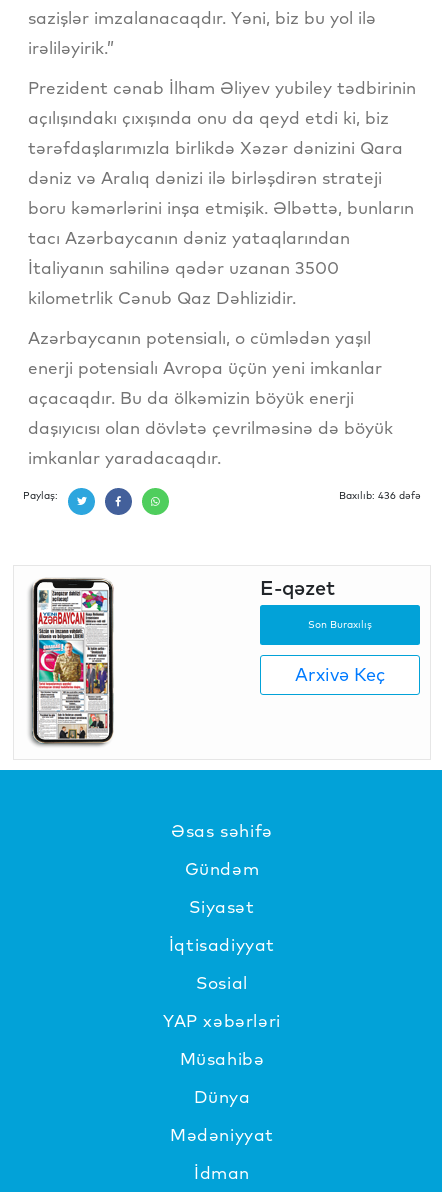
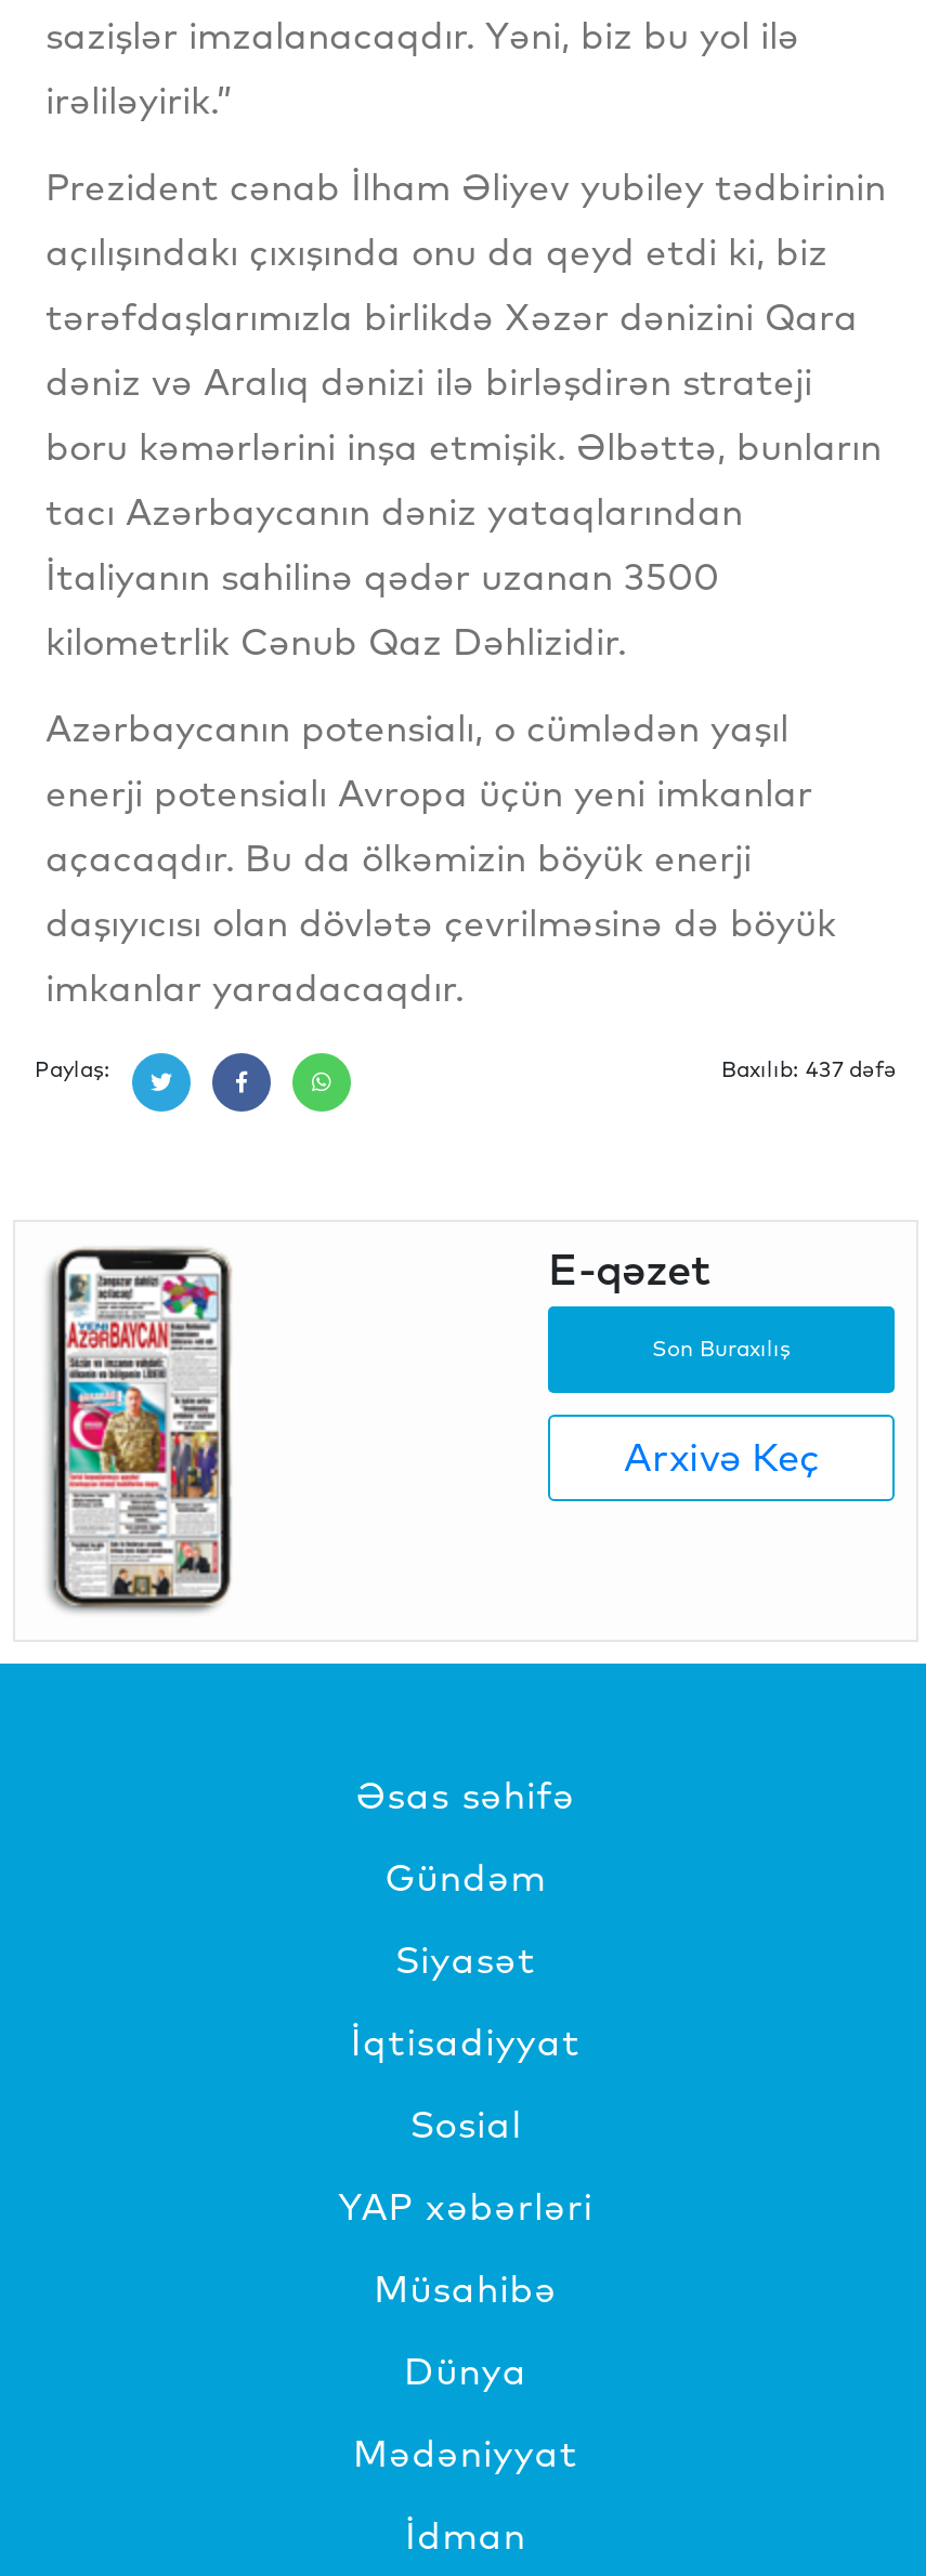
- Baxılıb: 436 dəfə
+ Baxılıb: 437 dəfə
